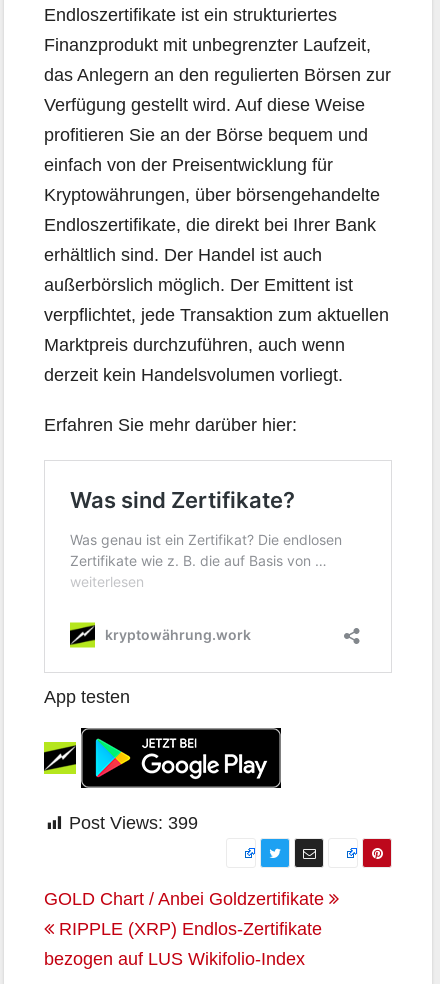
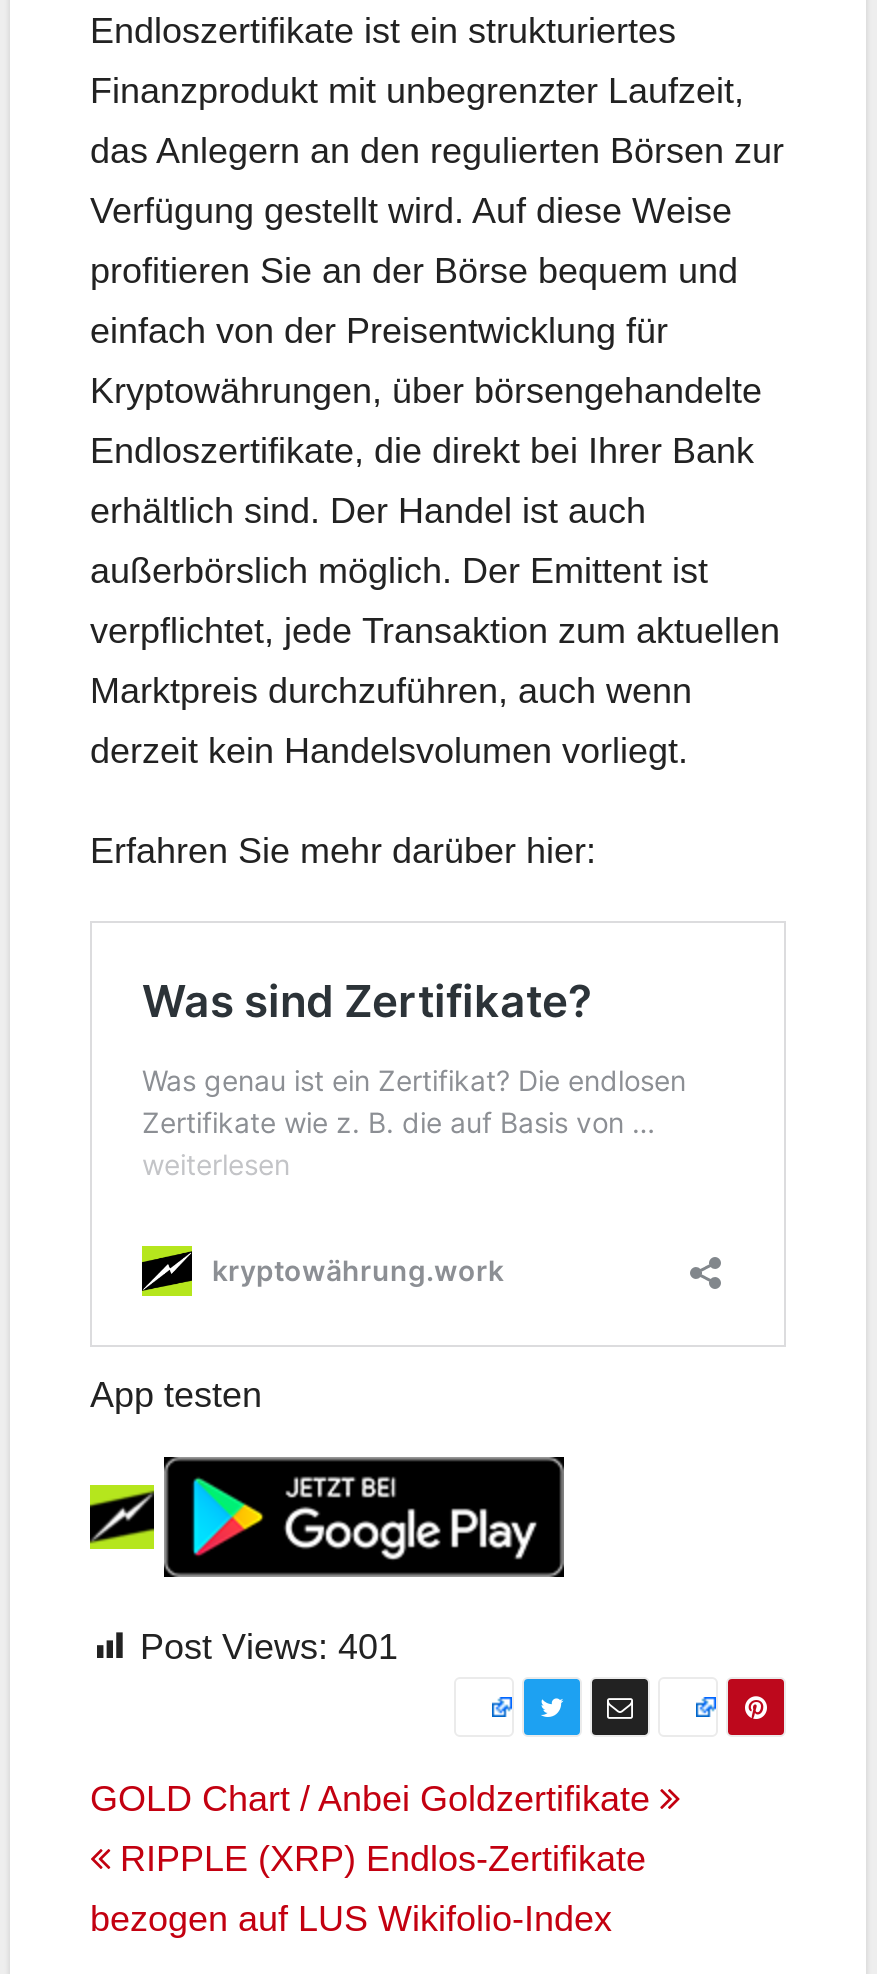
- Post Views: 399
+ Post Views: 401
